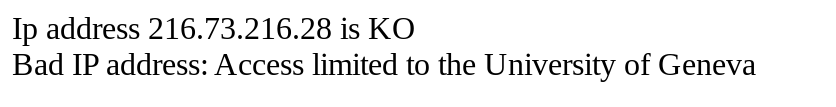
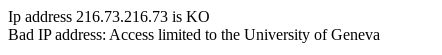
- Ip address 216.73.216.28 is KO
+ Ip address 216.73.216.73 is KO
